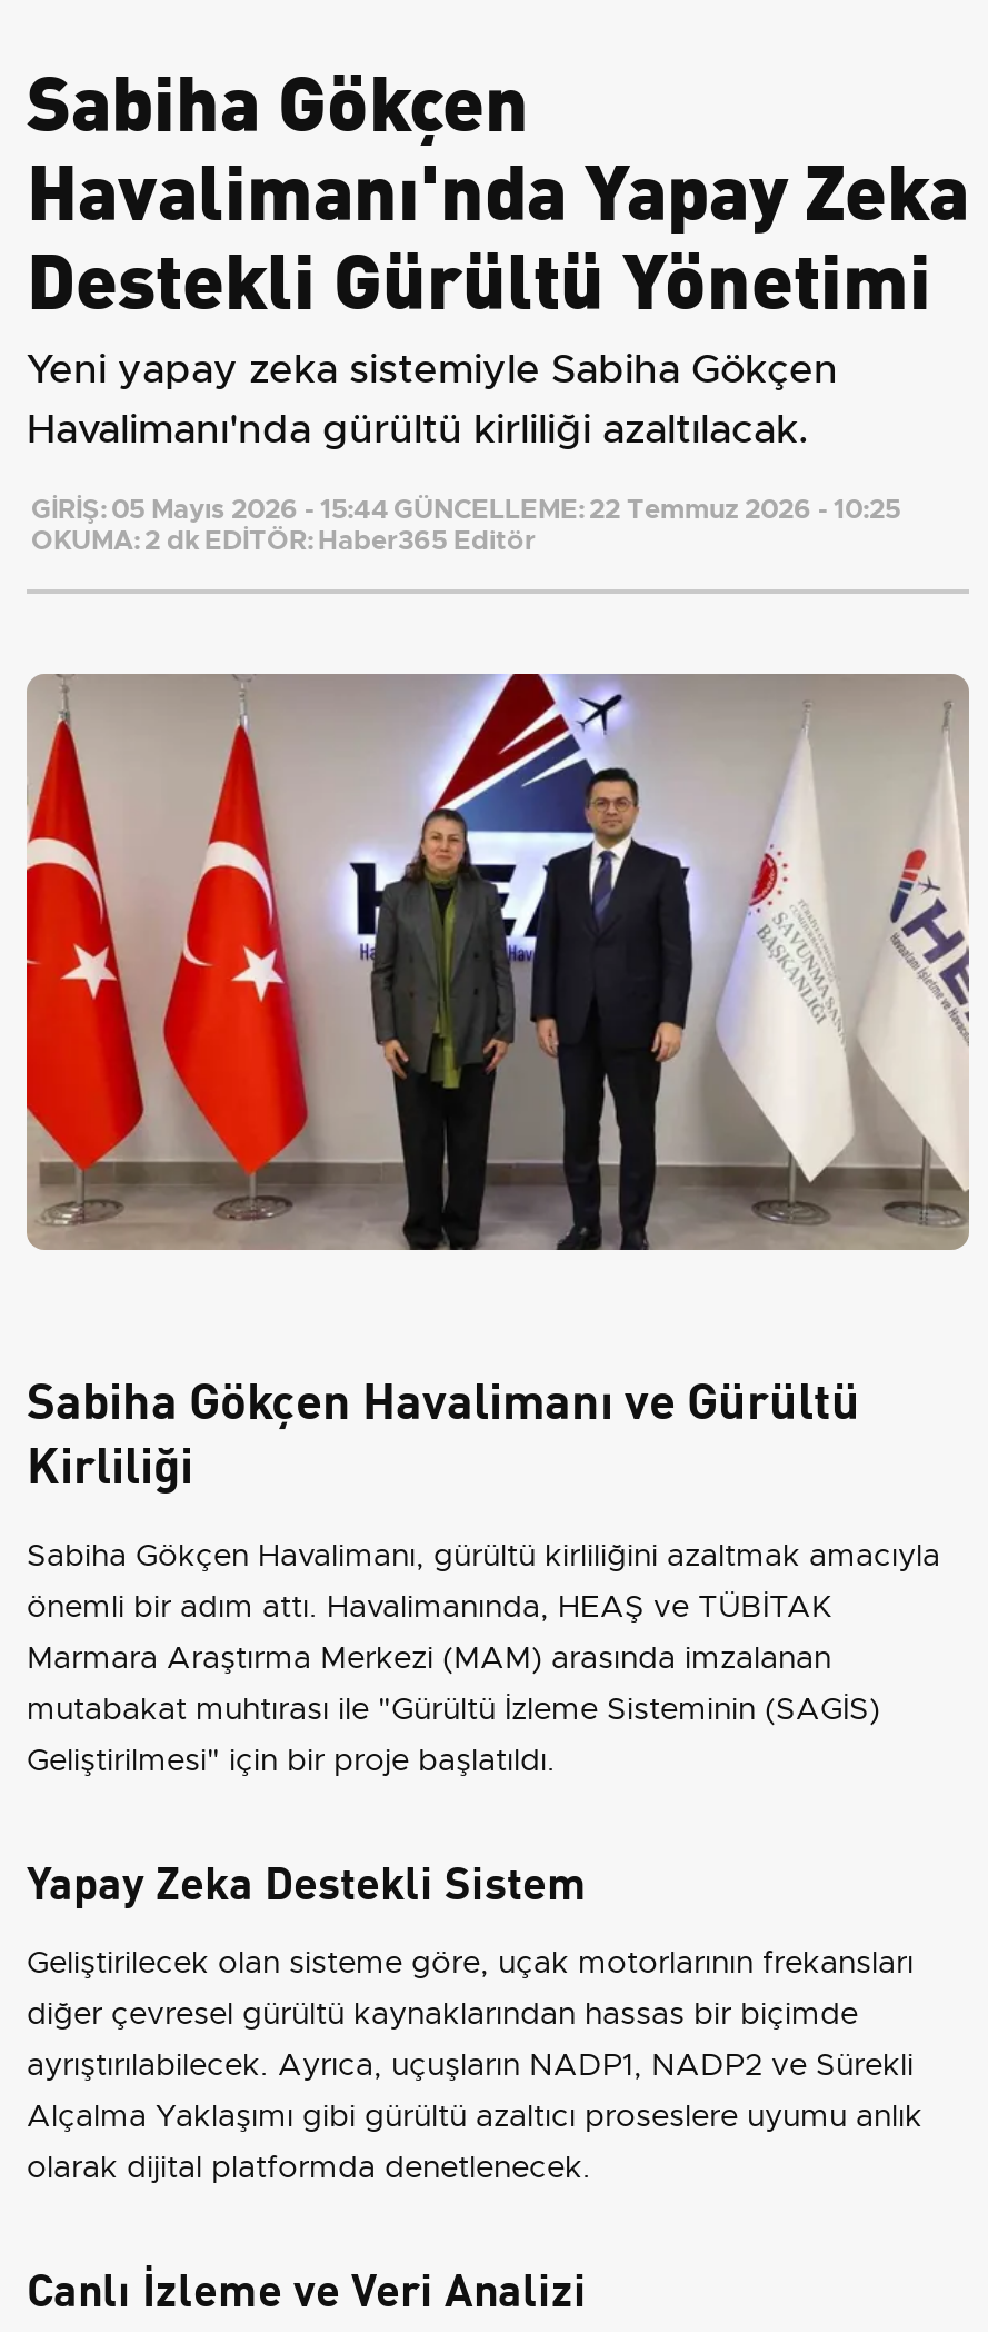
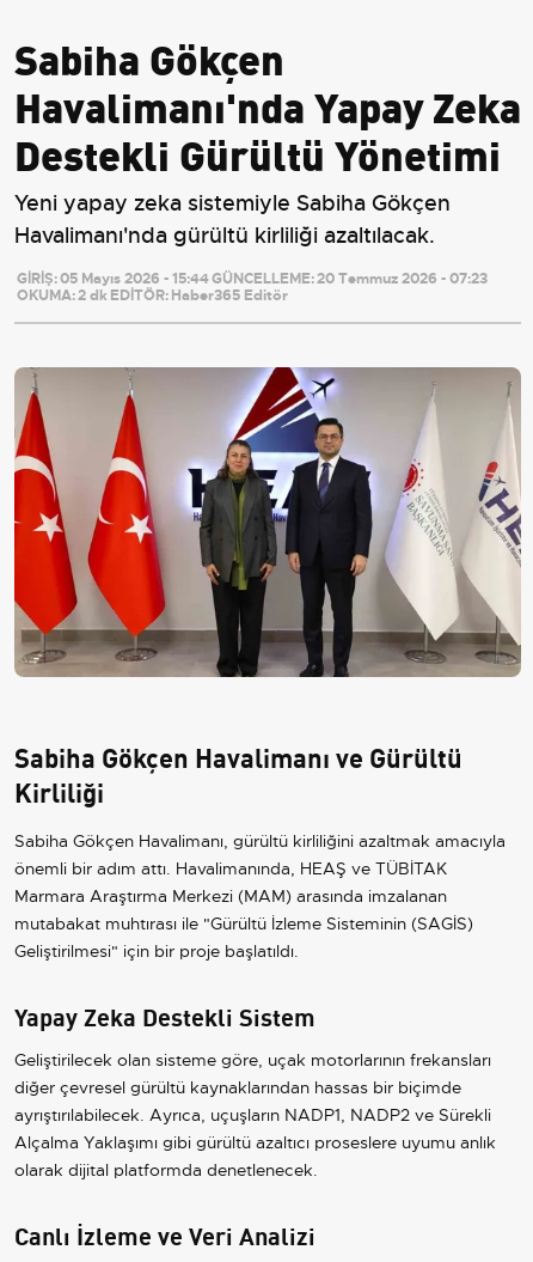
- GİRİŞ: 05 Mayıs 2026 - 15:44 GÜNCELLEME: 22 Temmuz 2026 - 10:25
+ GİRİŞ: 05 Mayıs 2026 - 15:44 GÜNCELLEME: 20 Temmuz 2026 - 07:23
